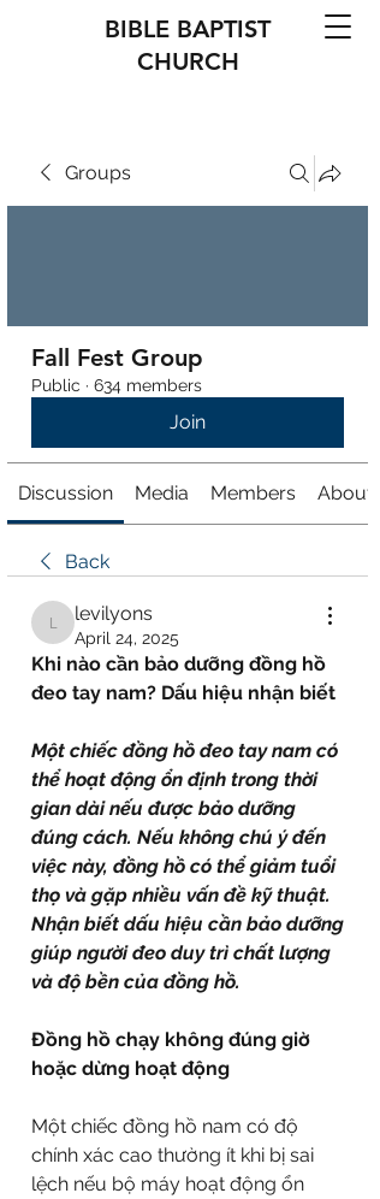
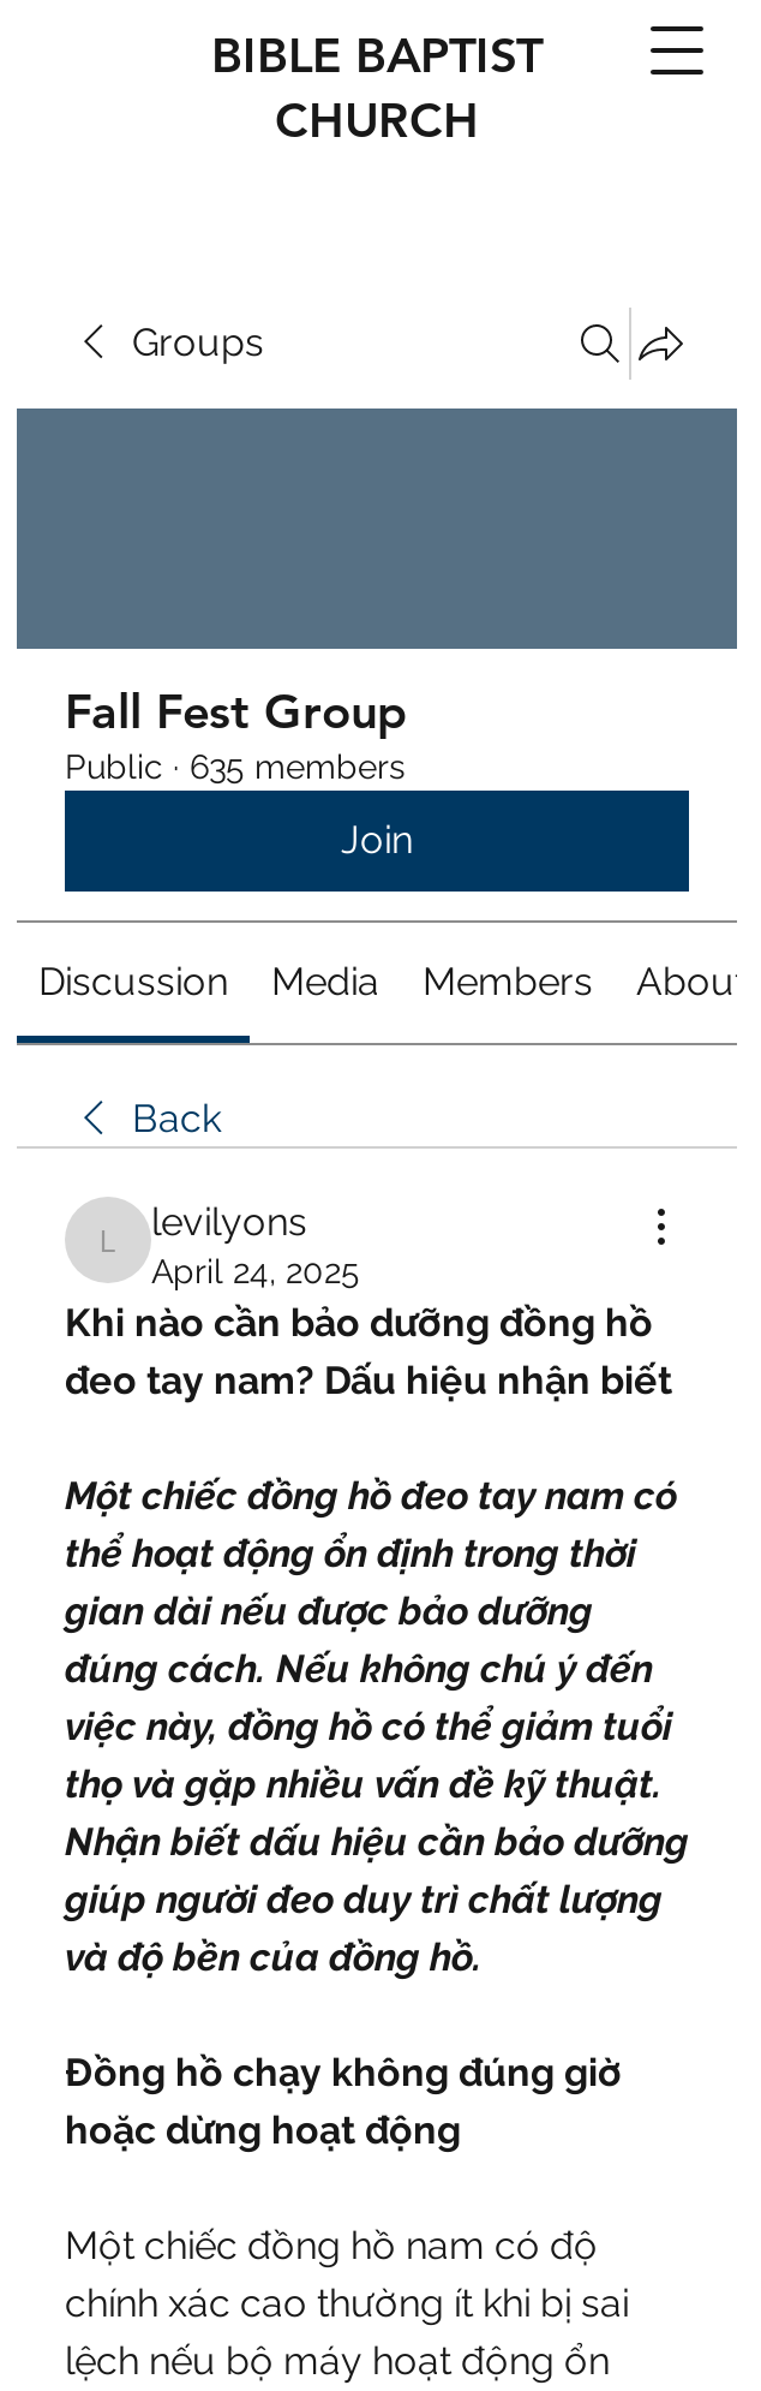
- Public · 634 members
+ Public · 635 members
